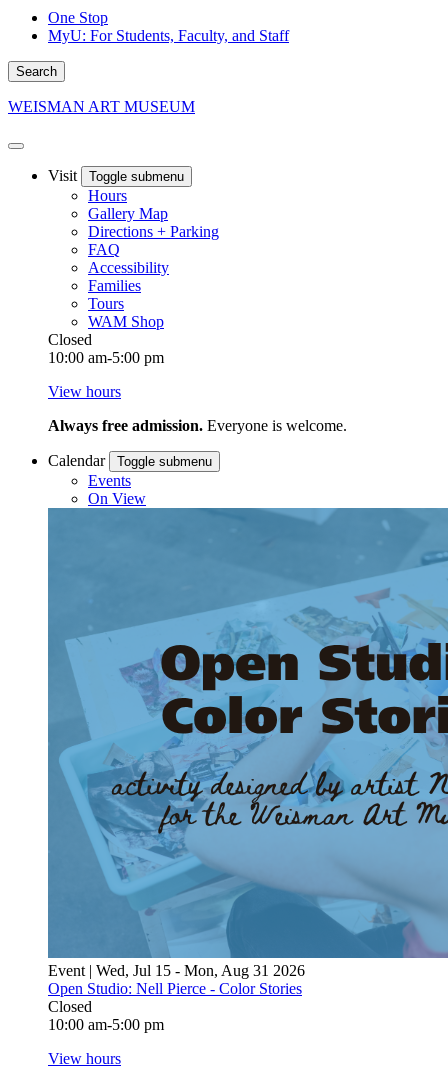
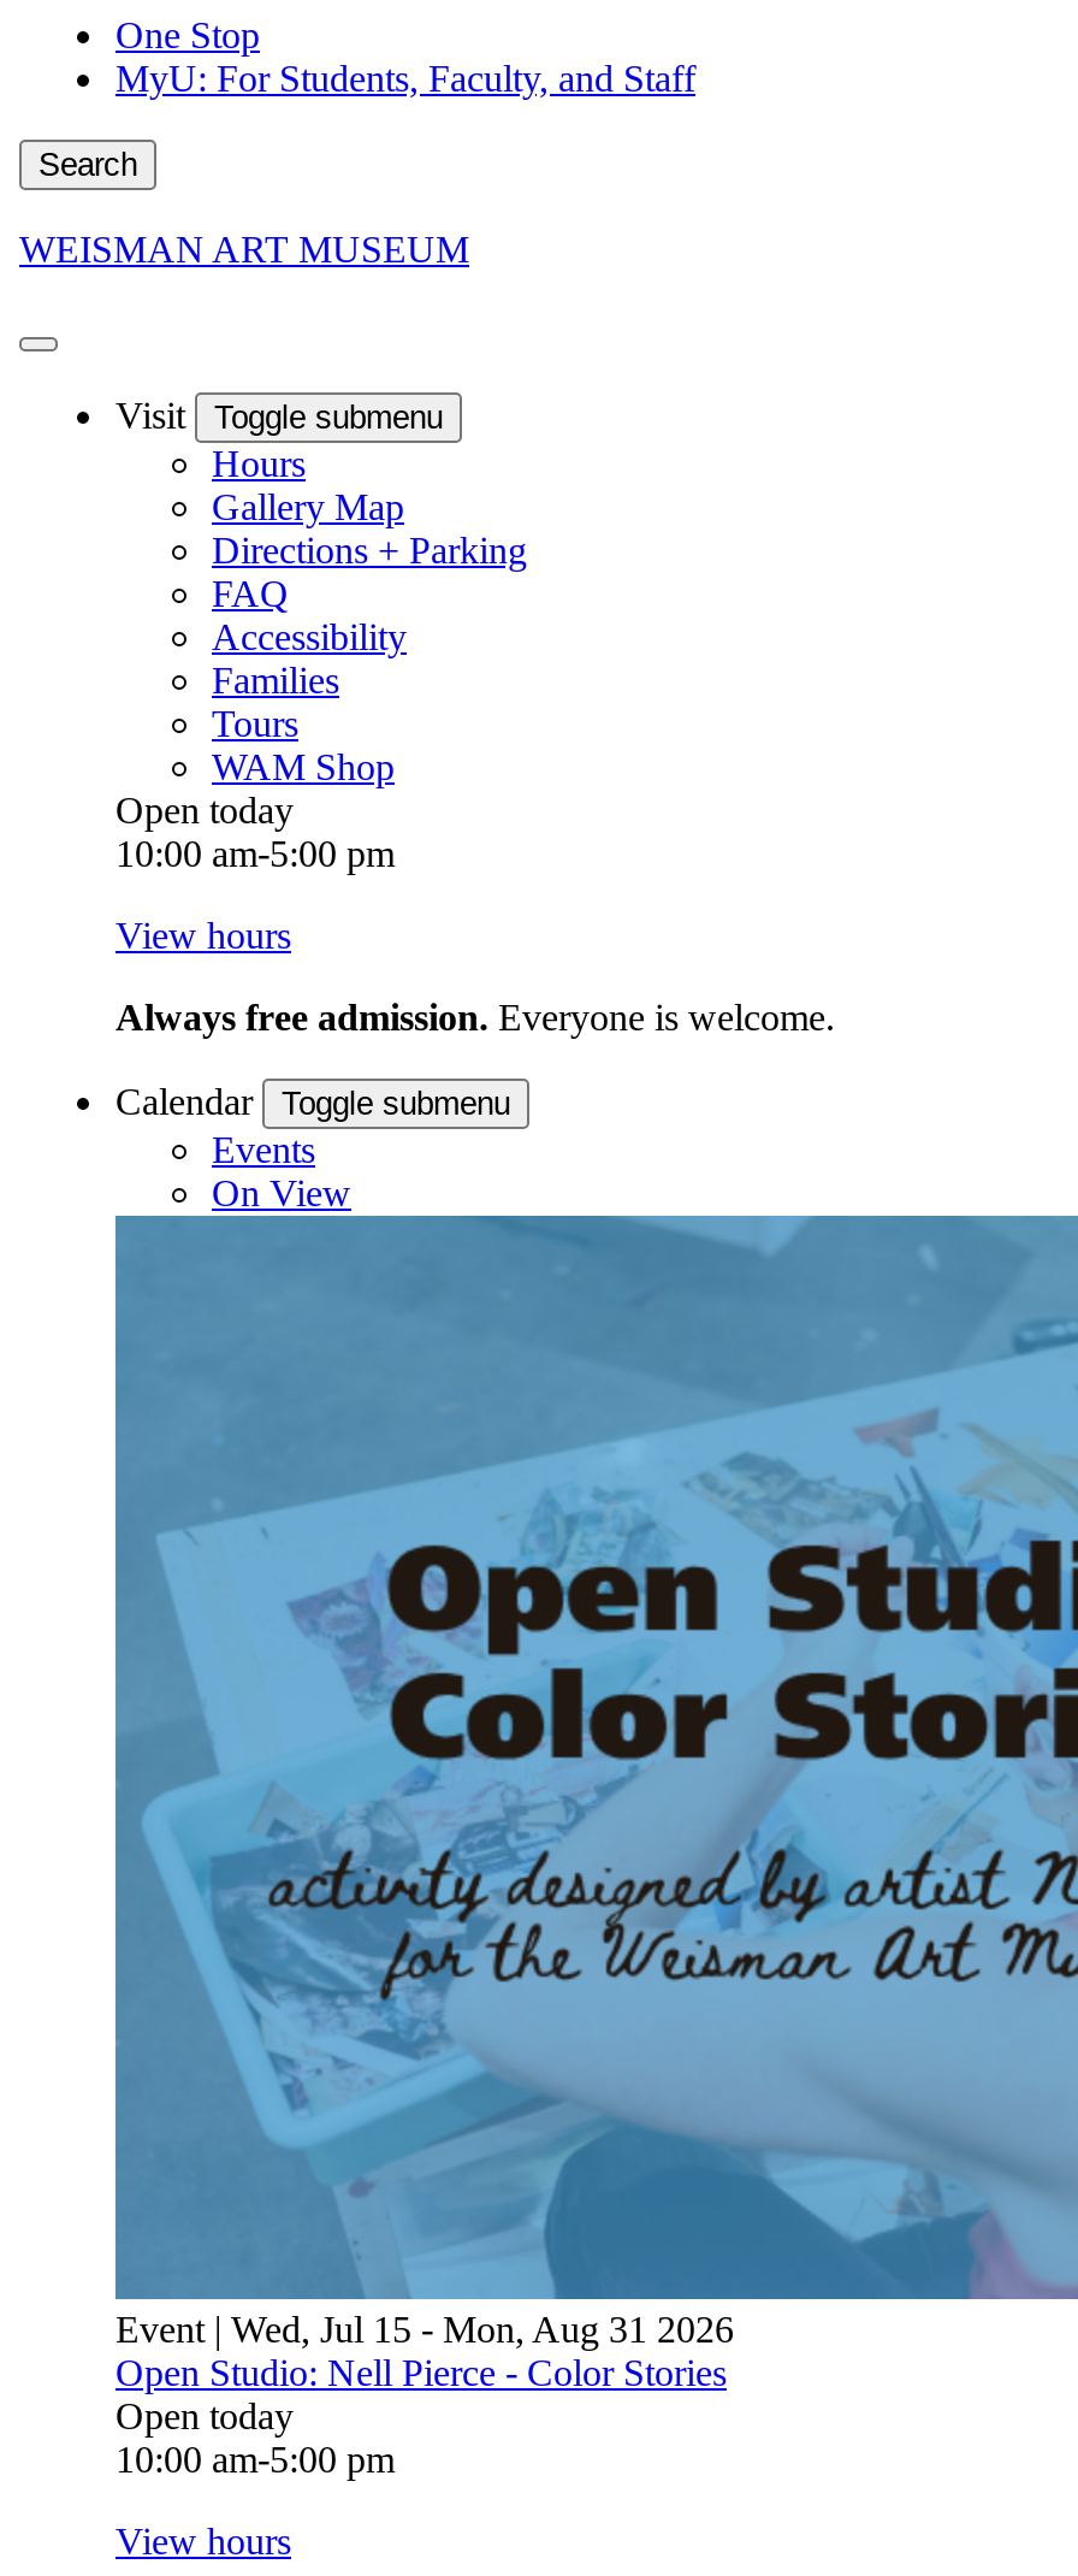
- Closed
+ Open today

- Closed
+ Open today
